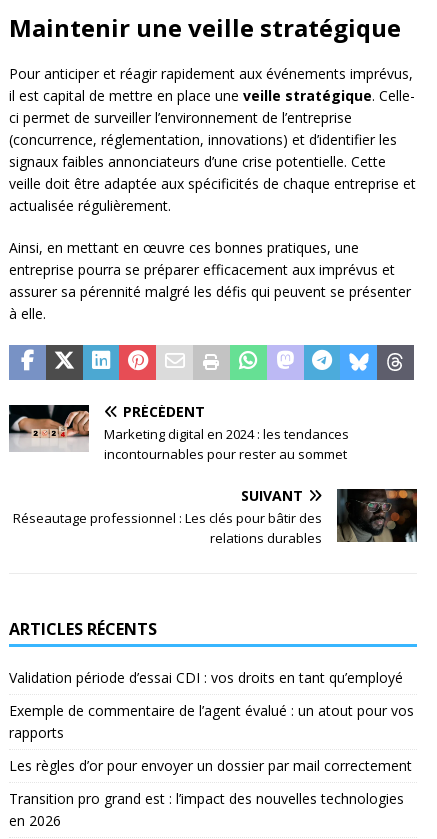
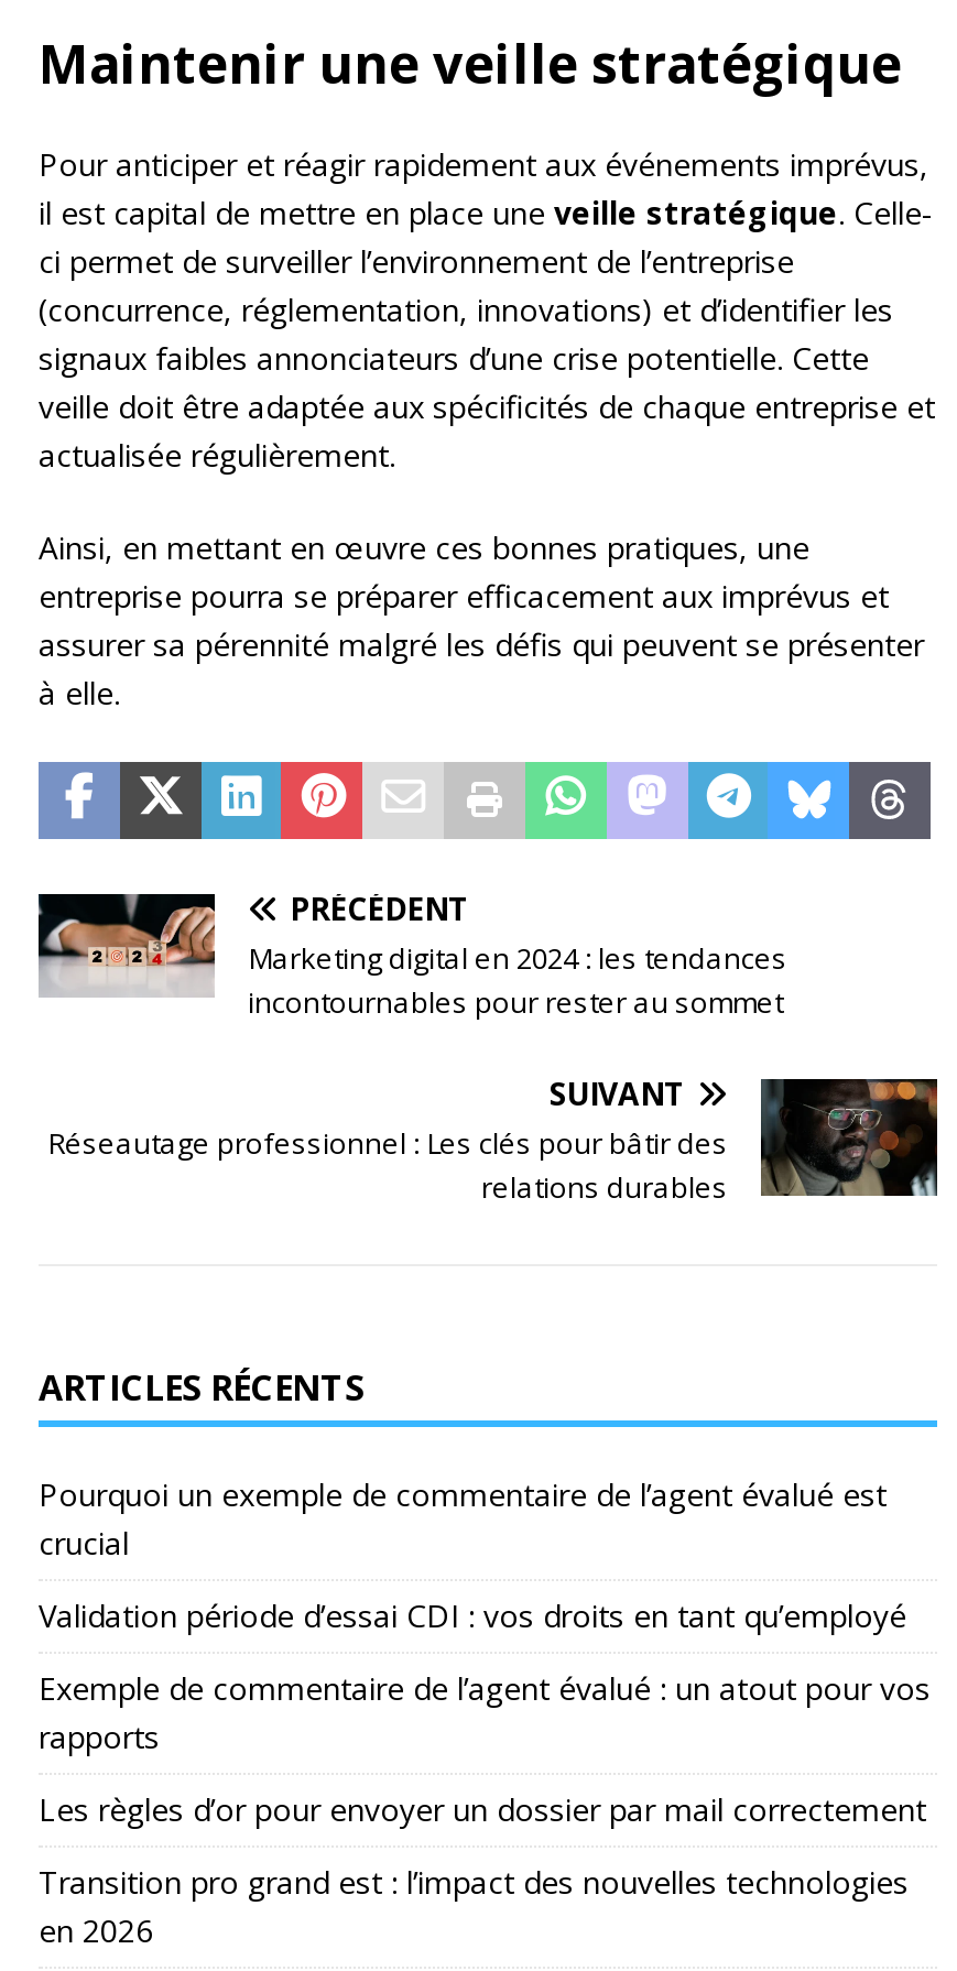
+ Pourquoi un exemple de commentaire de l’agent évalué est
+ crucial
